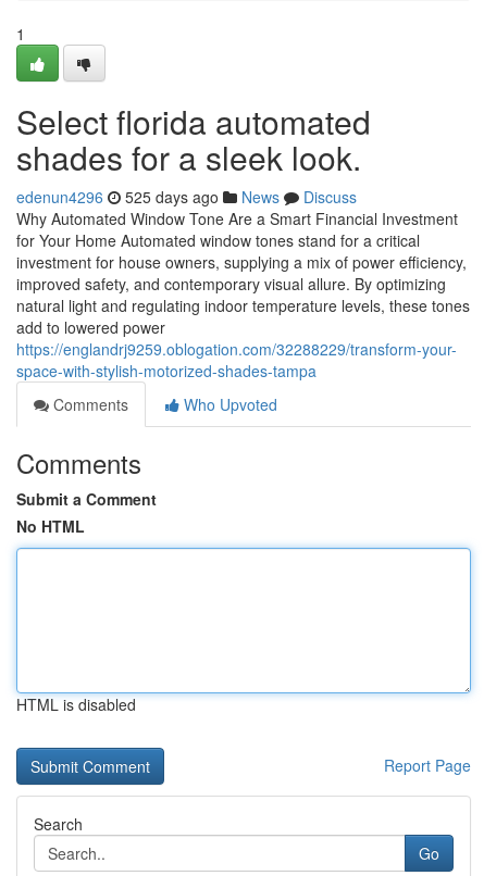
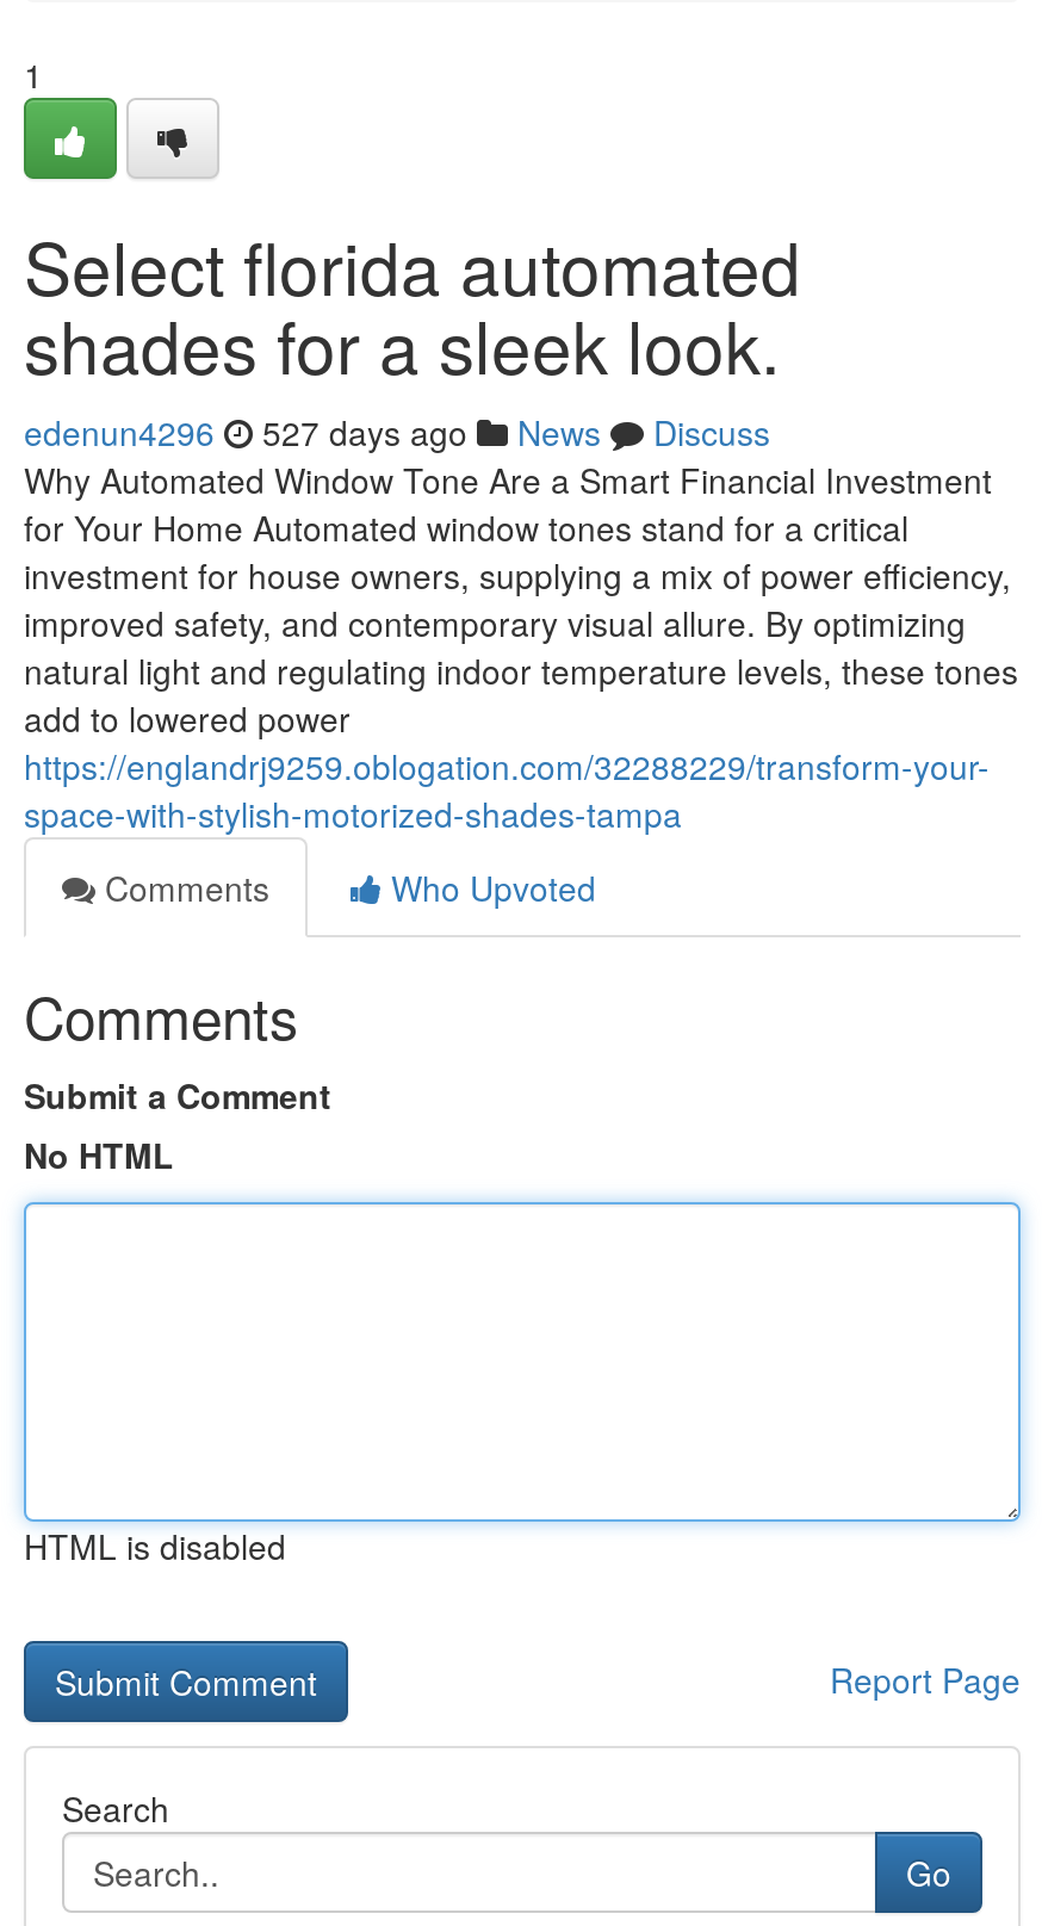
- edenun4296 525 days ago News Discuss
+ edenun4296 527 days ago News Discuss
